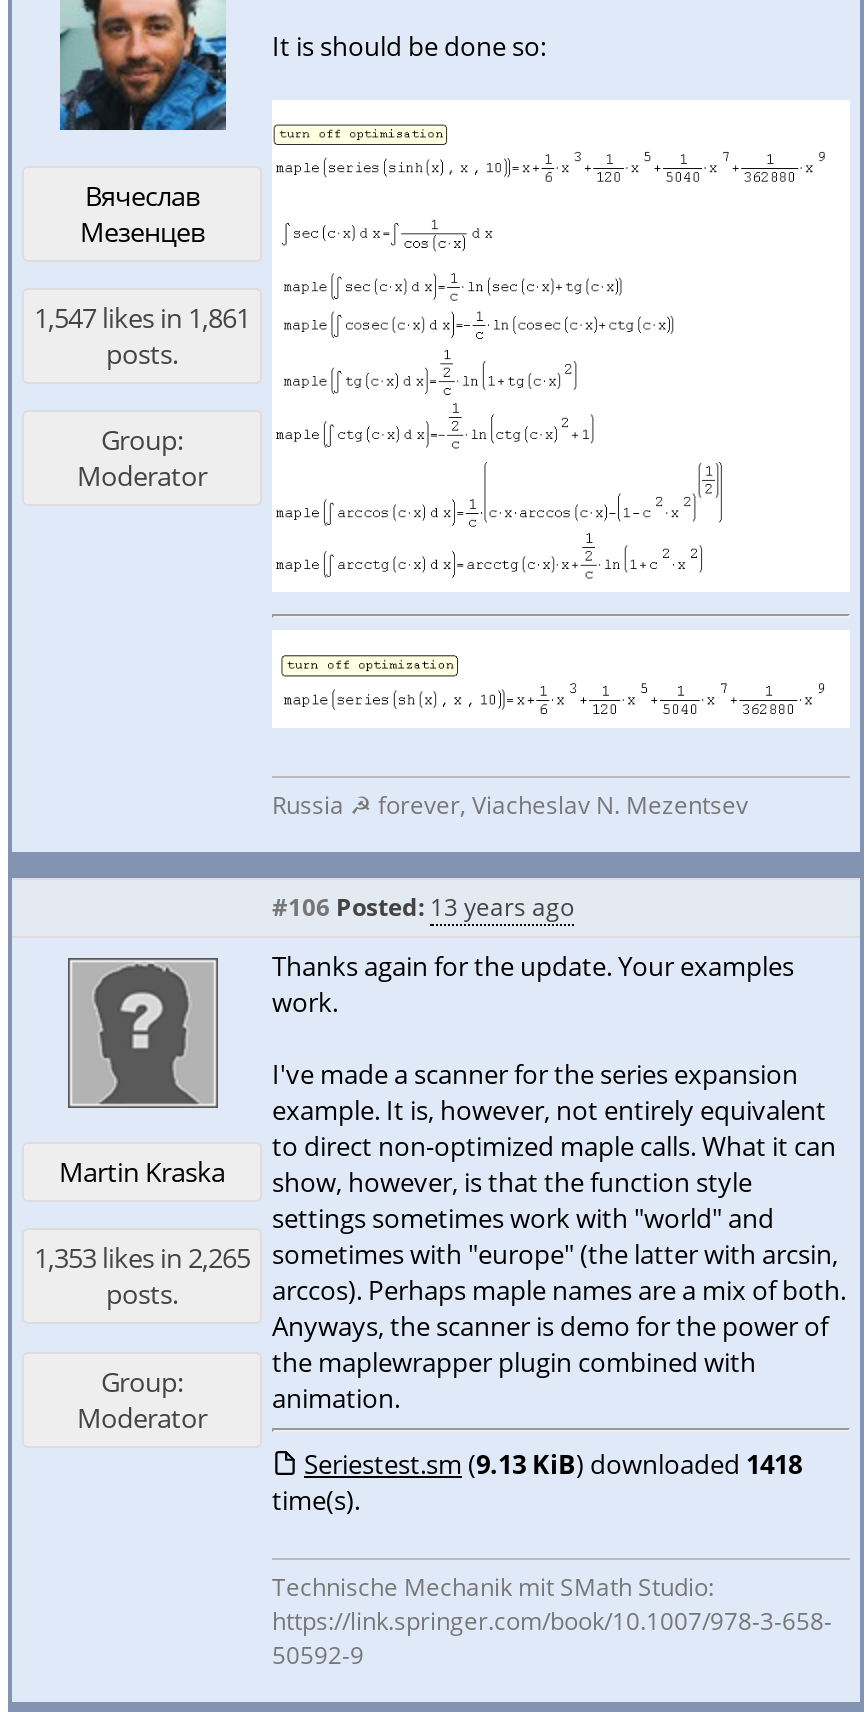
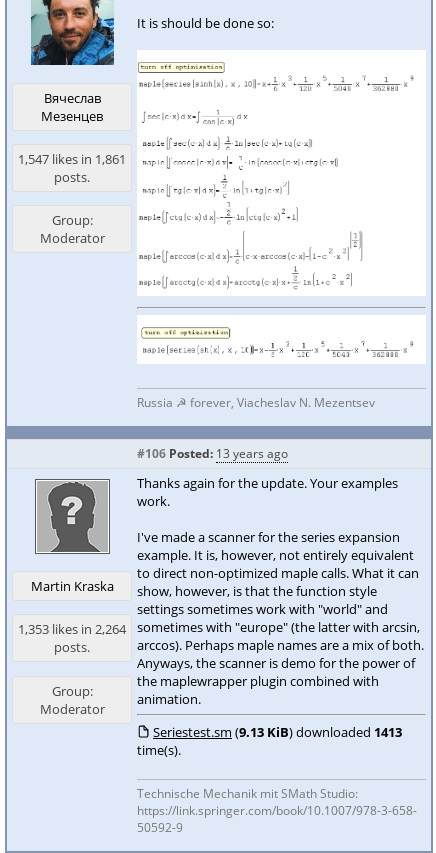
- 1,353 likes in 2,265 sometimes with "europe" (the latter with arcsin,
+ 1,353 likes in 2,264 sometimes with "europe" (the latter with arcsin,

- Seriestest.sm (9.13 KiB) downloaded 1418
+ Seriestest.sm (9.13 KiB) downloaded 1413
